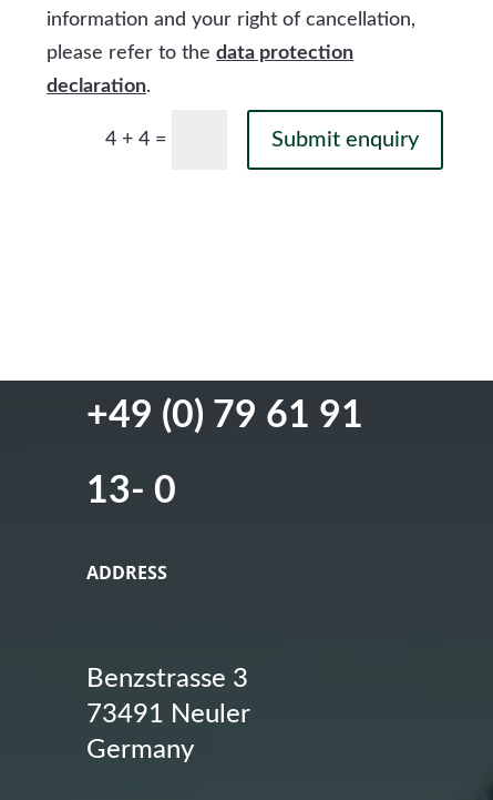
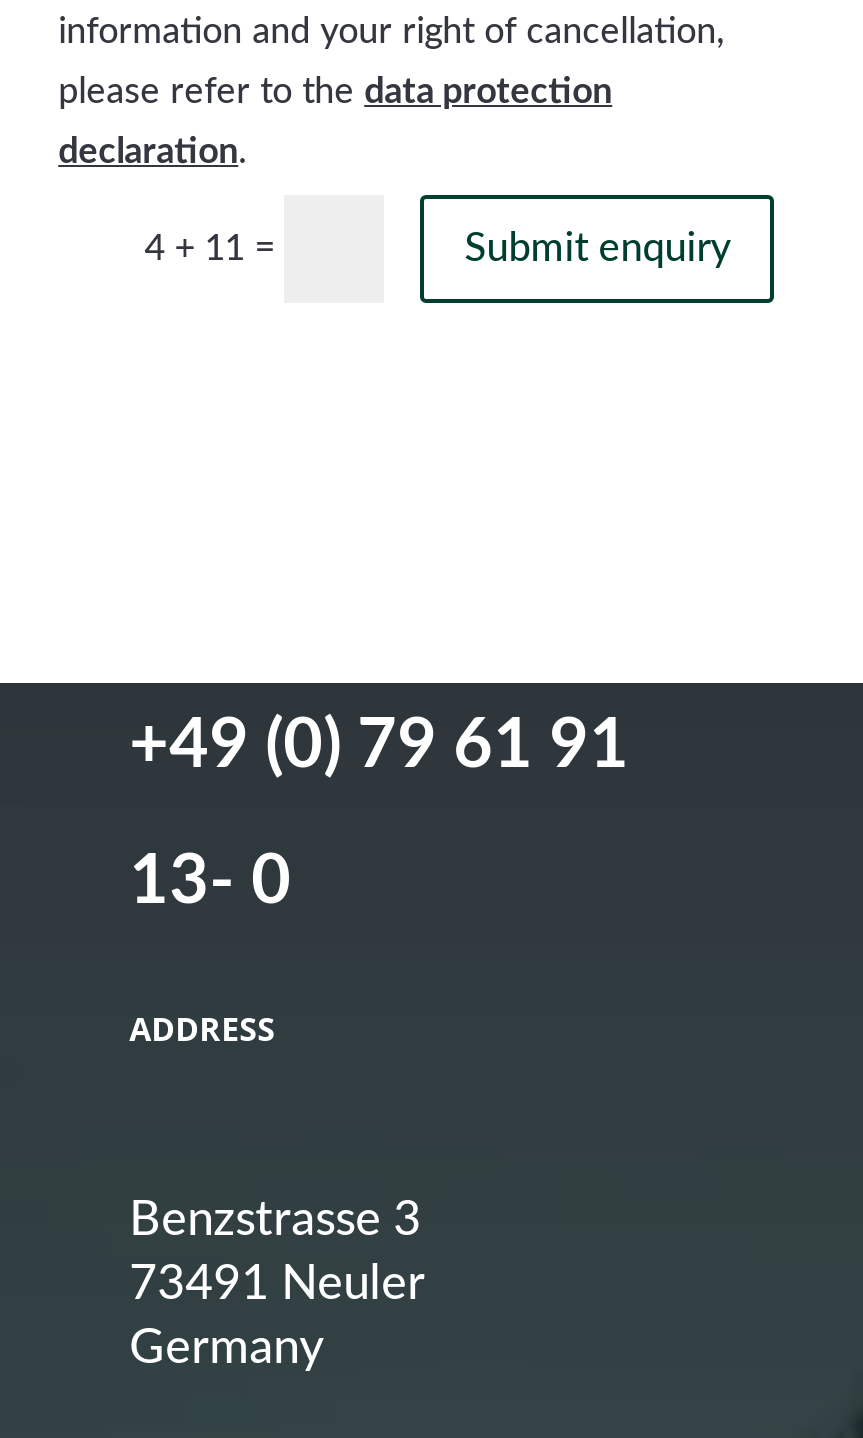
- 4 + 4 =
+ 4 + 11 =
